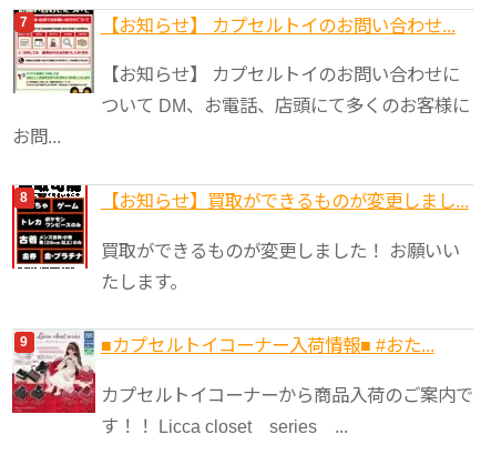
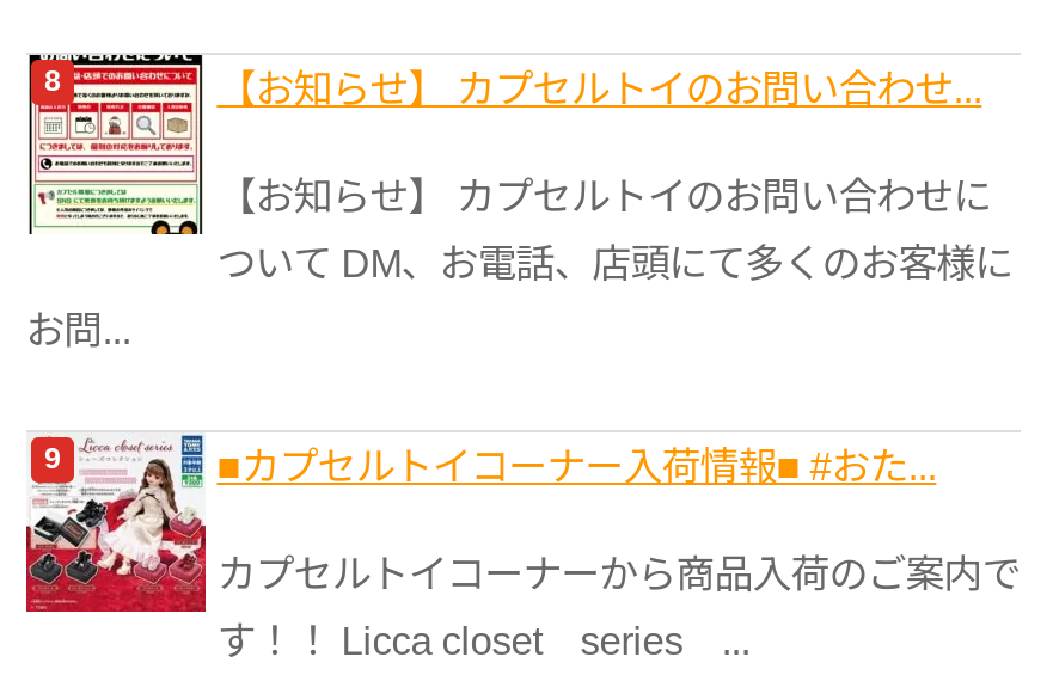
- [image]
- 【お知らせ】買取ができるものが変更しまし...
- 買取ができるものが変更しました！ お願いい
- たします。
